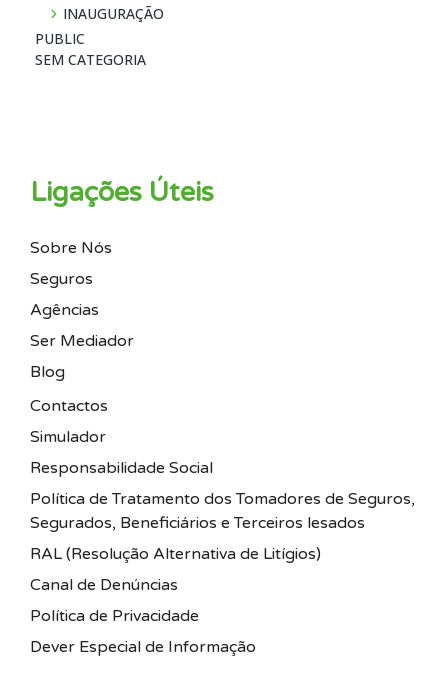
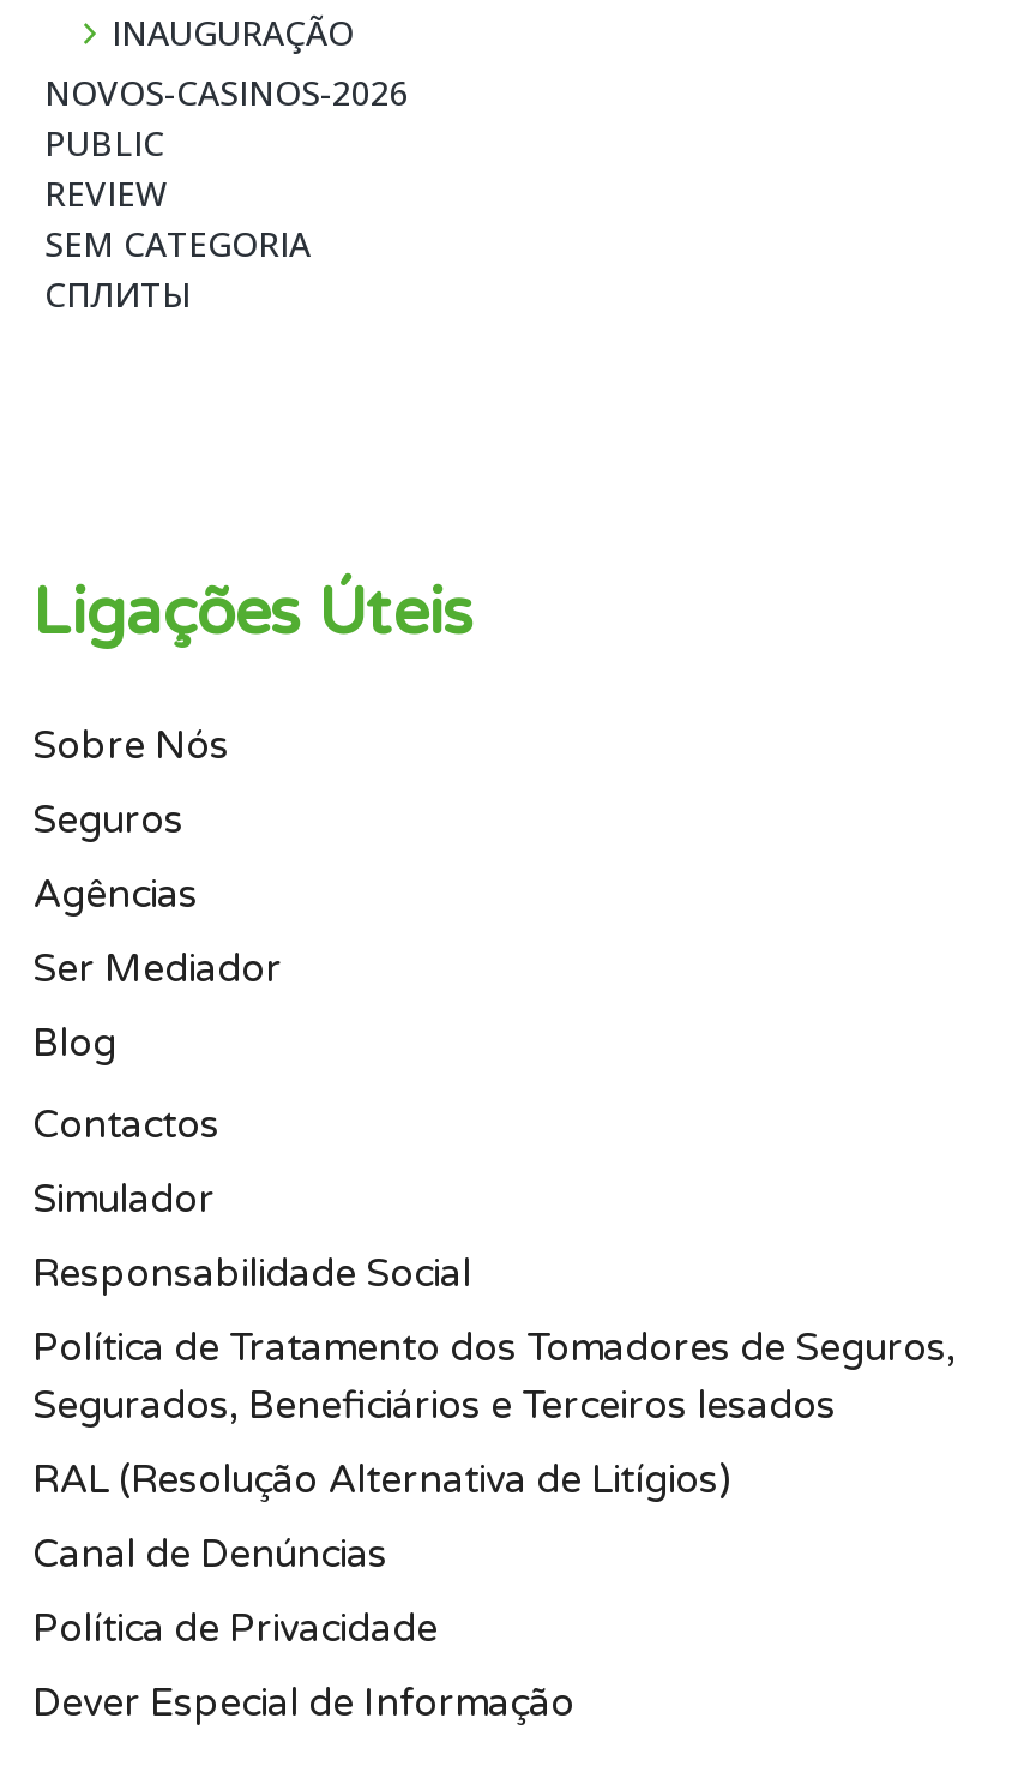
+ NOVOS-CASINOS-2026

+ REVIEW

+ СПЛИТЫ
